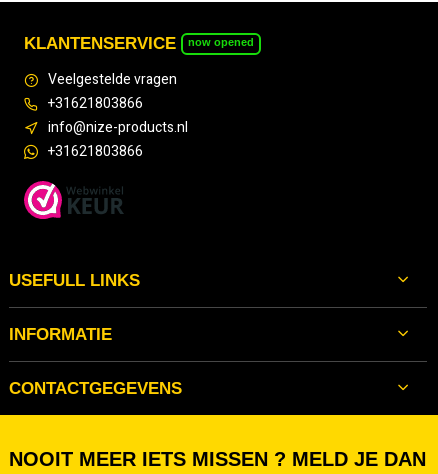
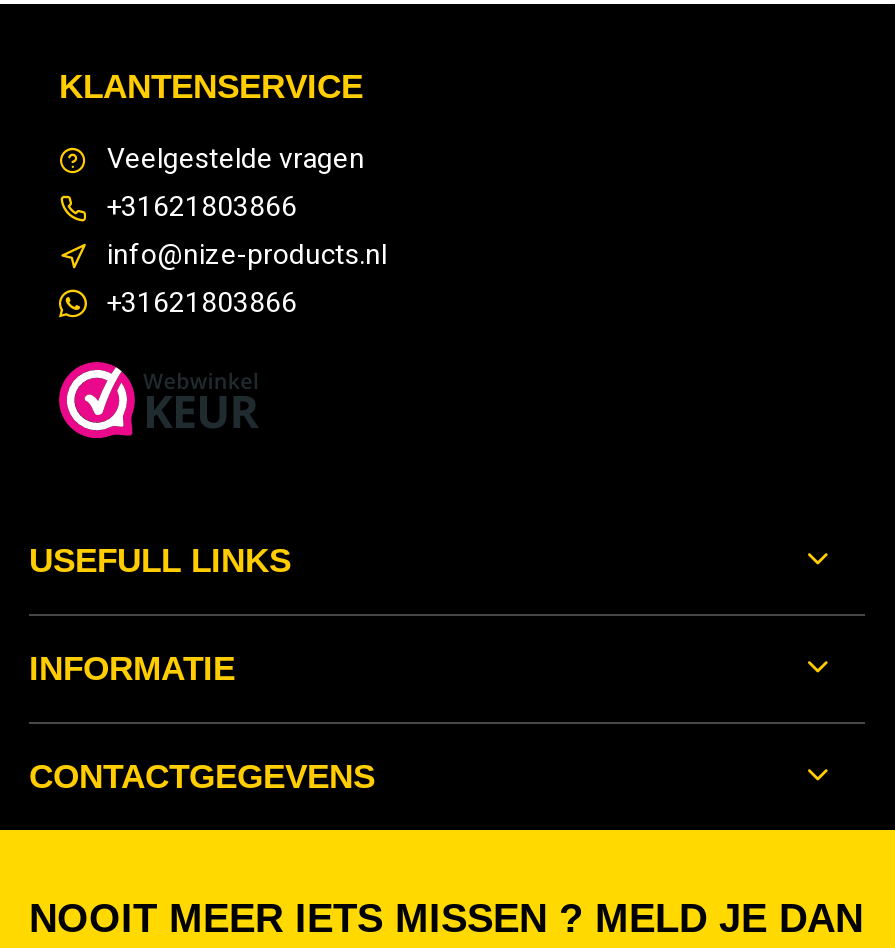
- now opened
